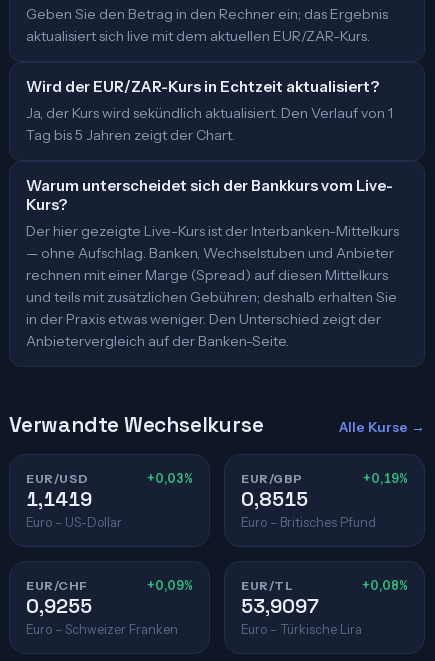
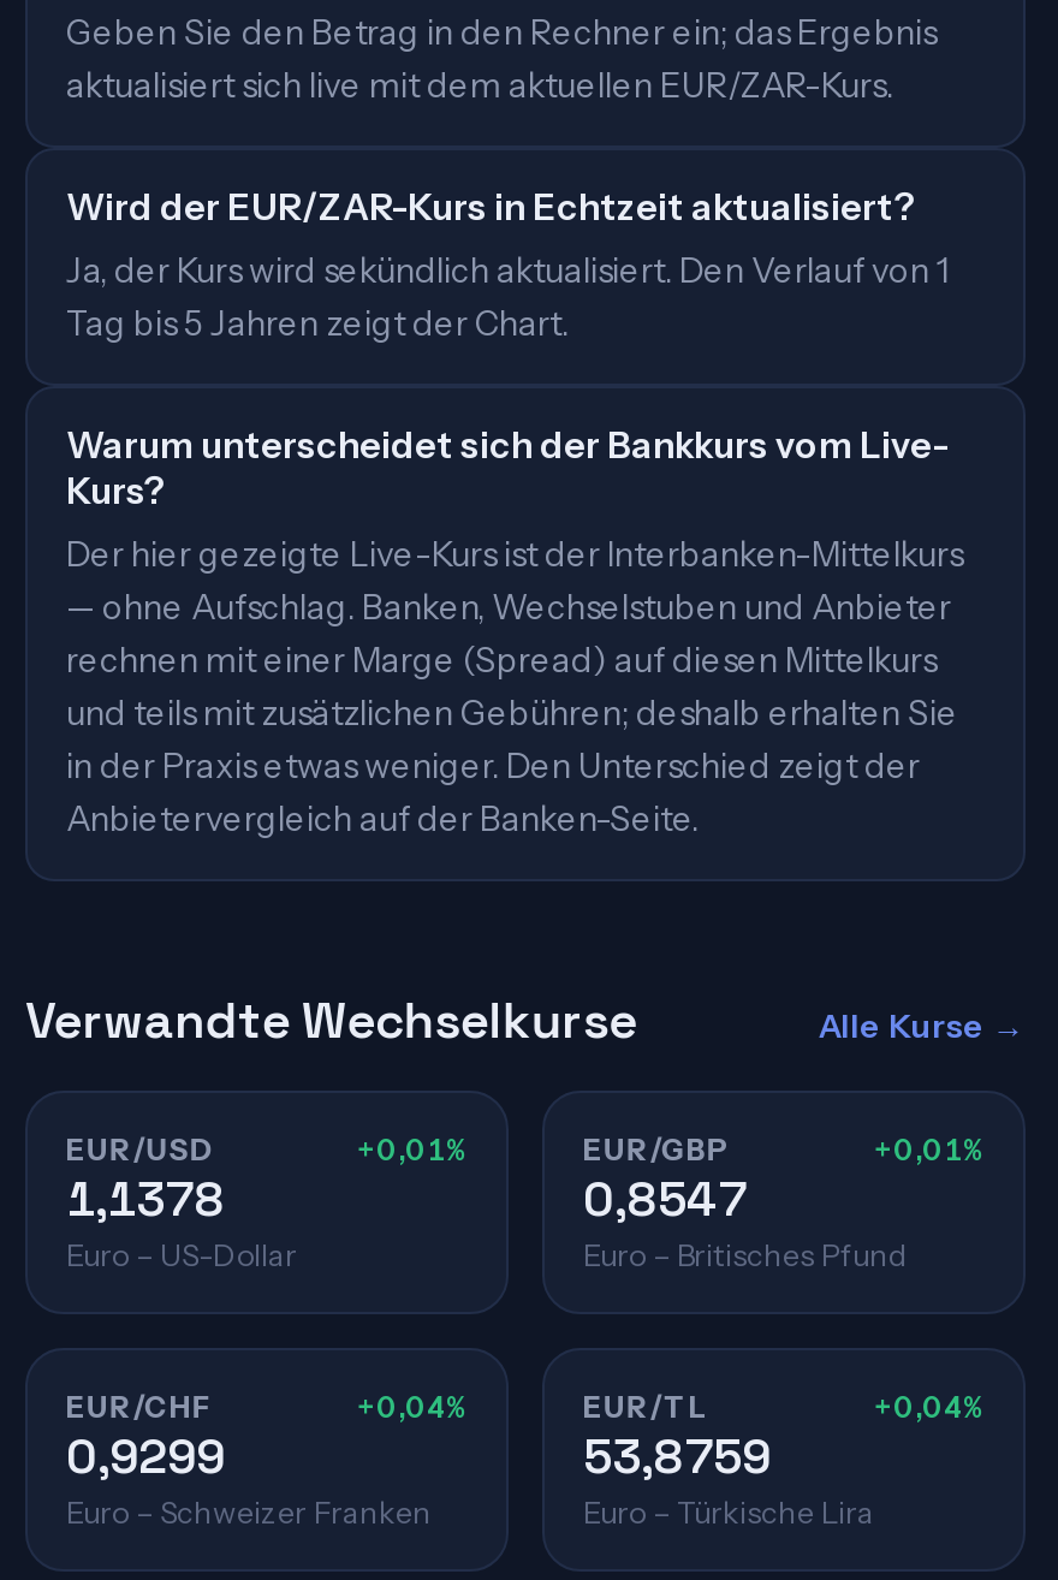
- +0,03%
+ +0,01%

- +0,19%
+ +0,01%

- 1,1419
+ 1,1378

- 0,8515
+ 0,8547

- +0,09%
+ +0,04%

- +0,08%
+ +0,04%

- 0,9255
+ 0,9299

- 53,9097
+ 53,8759
